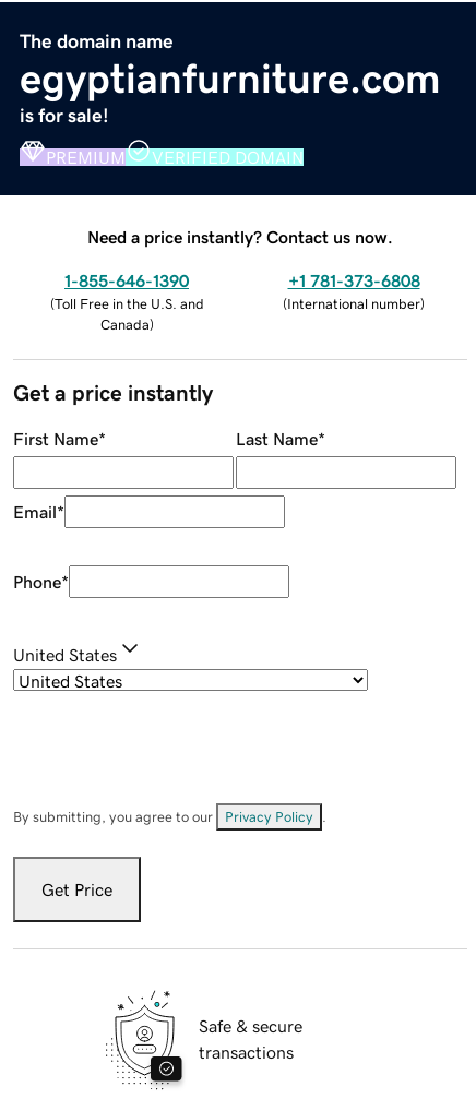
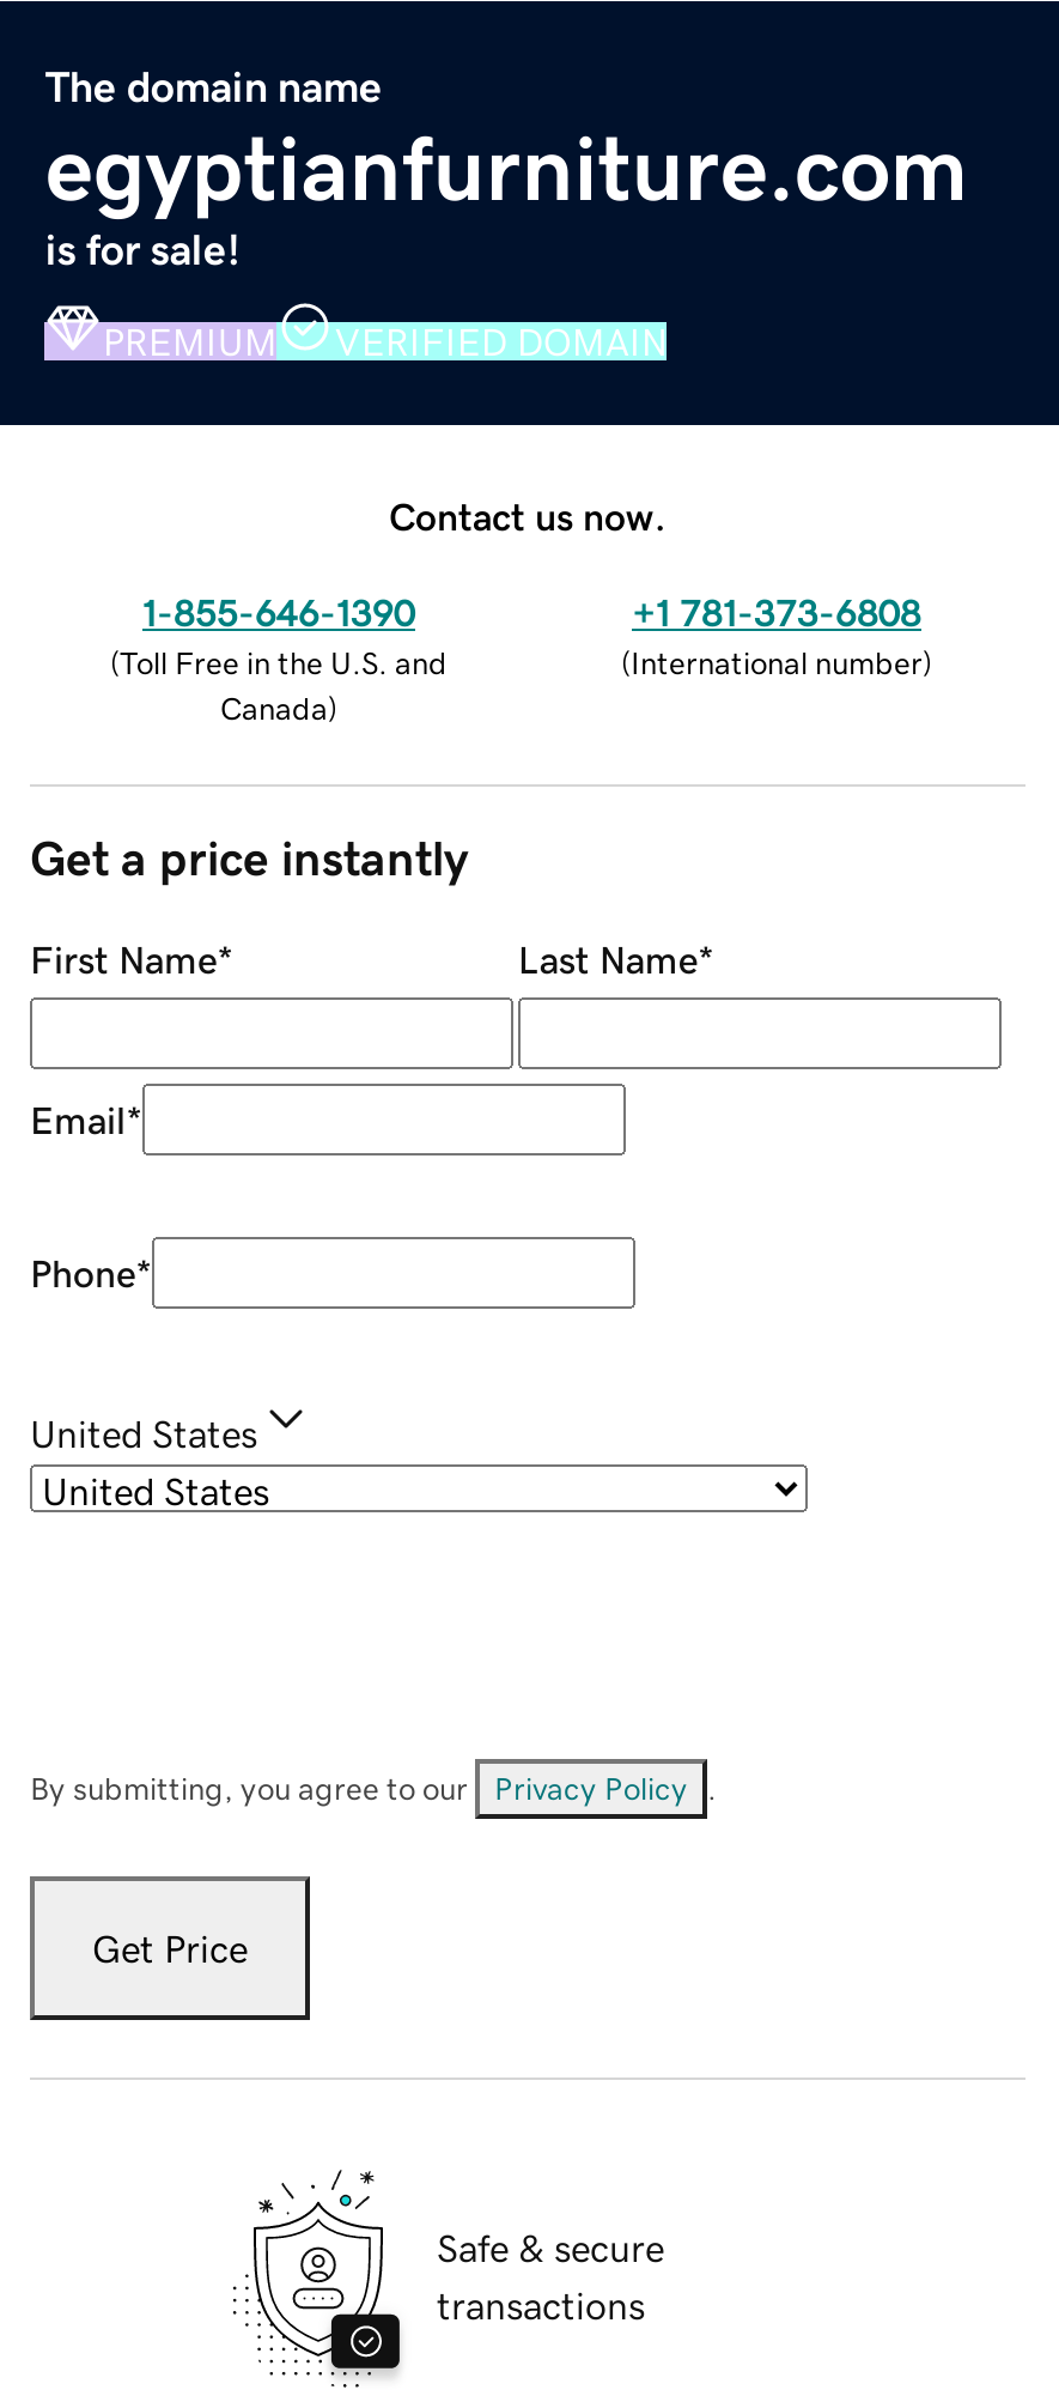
- Need a price instantly? Contact us now.
+ Contact us now.
